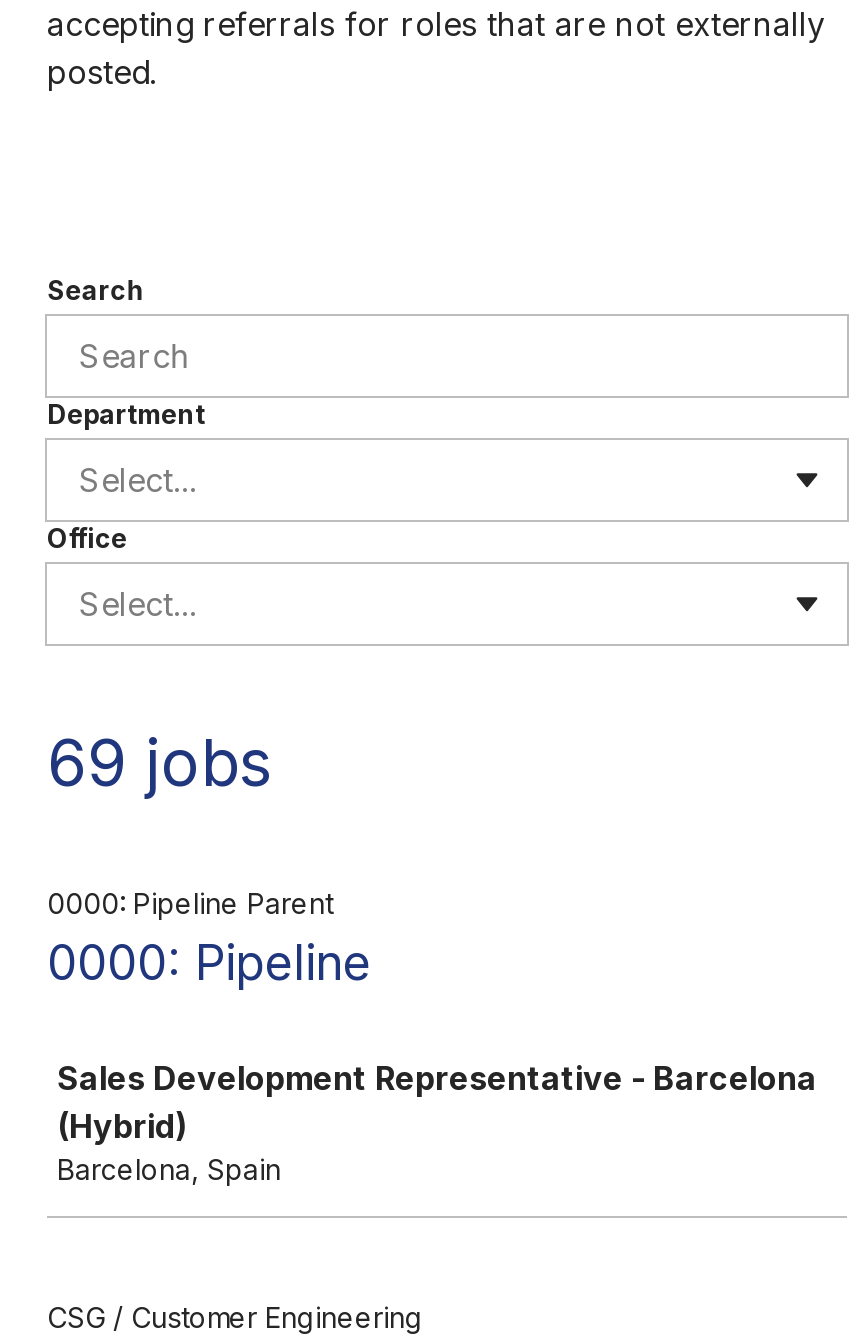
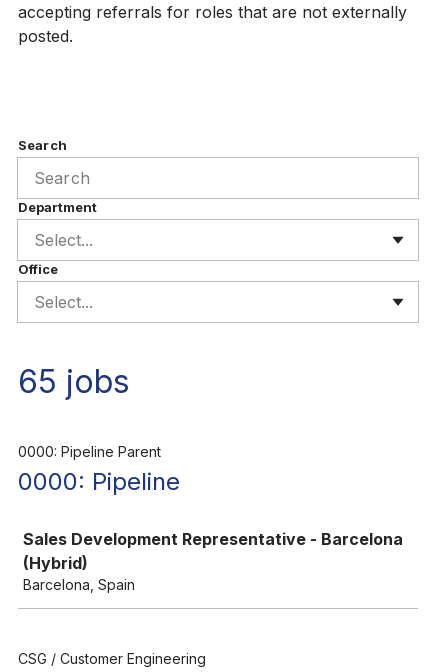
- 69 jobs
+ 65 jobs
